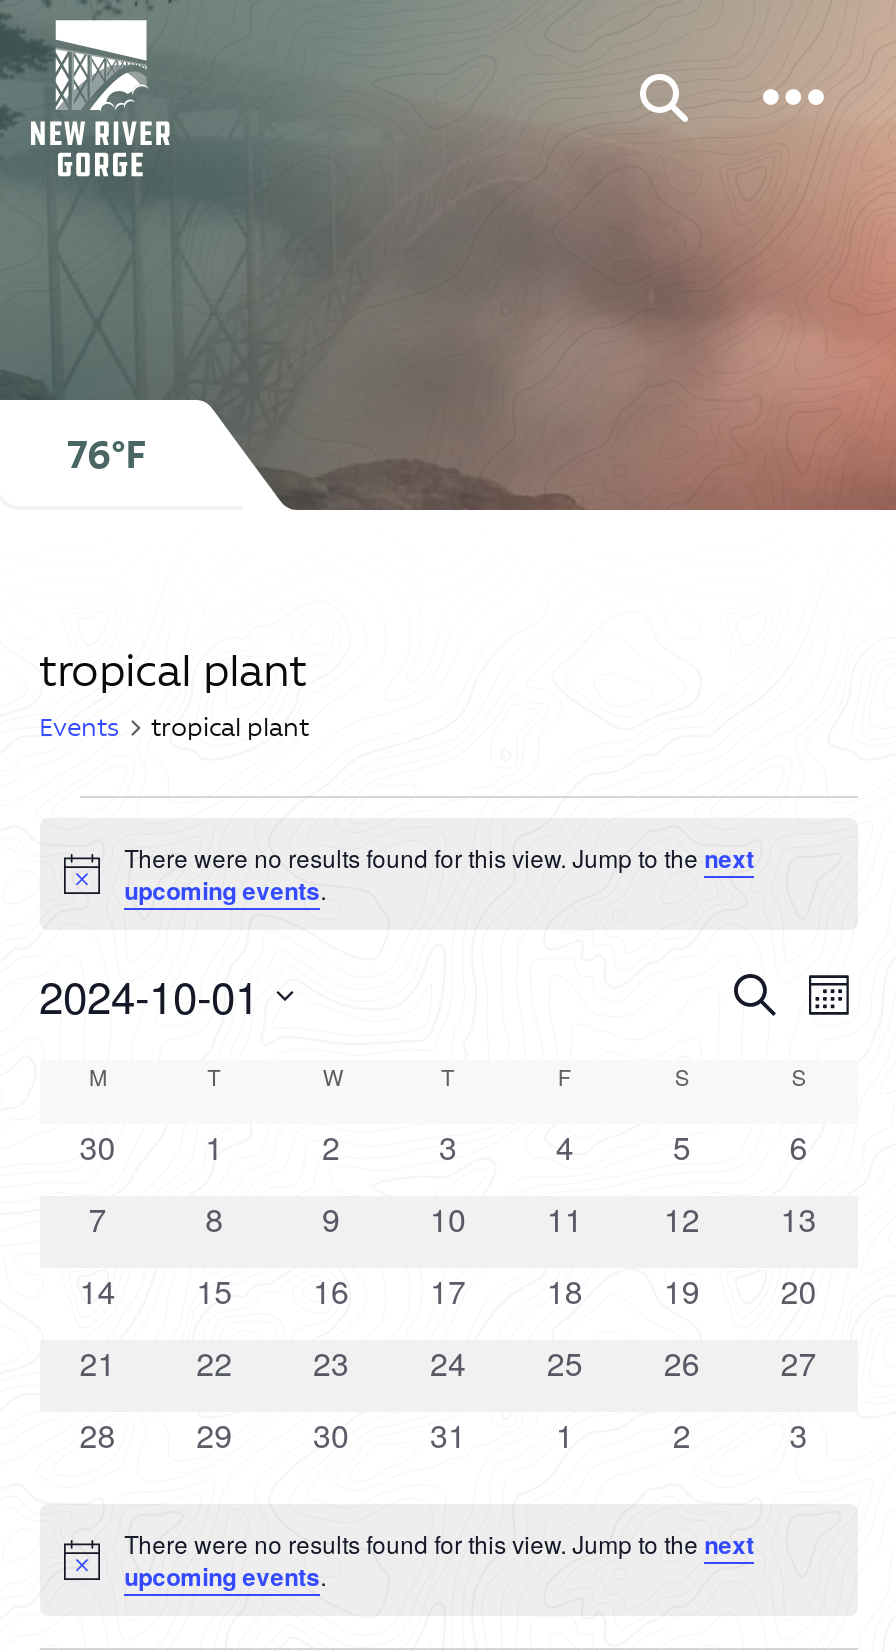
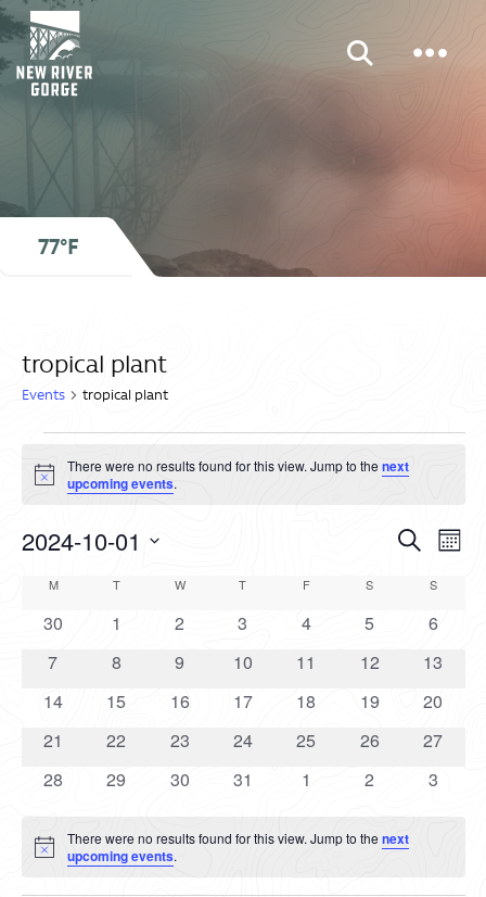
- 76°F
+ 77°F
